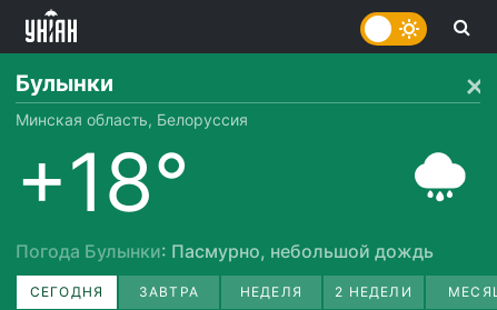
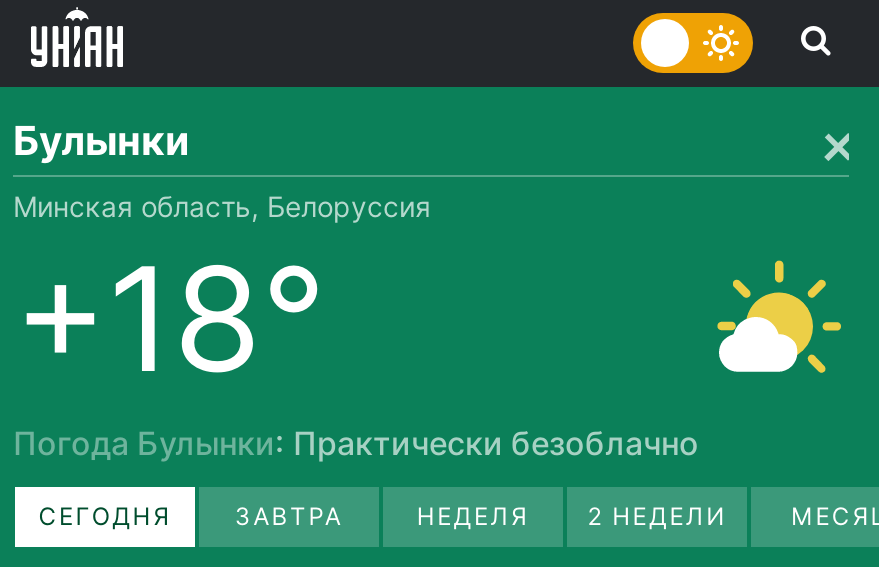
- [image]
- Погода Булынки: Пасмурно, небольшой дождь
+ [image]
+ Погода Булынки: Практически безоблачно
